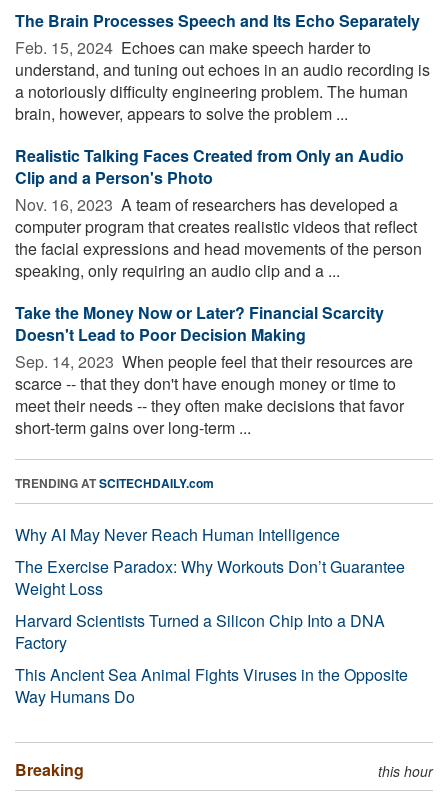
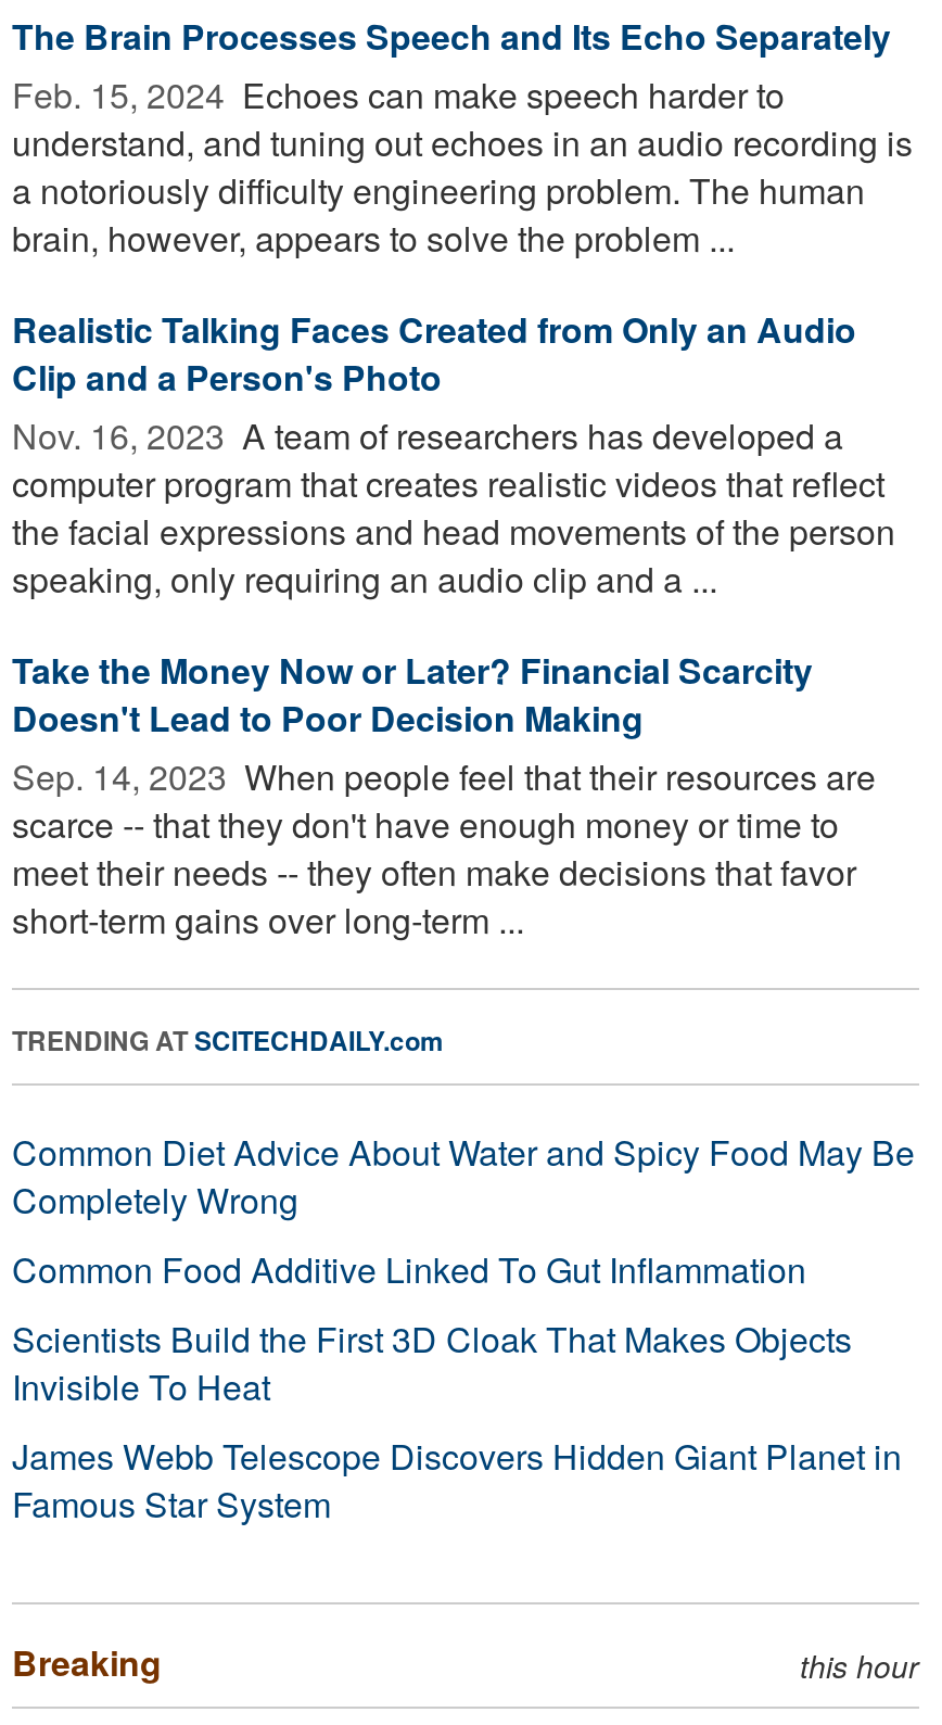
- Why AI May Never Reach Human Intelligence
- The Exercise Paradox: Why Workouts Don’t Guarantee
- Weight Loss
- Harvard Scientists Turned a Silicon Chip Into a DNA
- Factory
- This Ancient Sea Animal Fights Viruses in the Opposite
- Way Humans Do
+ Common Diet Advice About Water and Spicy Food May Be
+ Completely Wrong
+ Common Food Additive Linked To Gut Inflammation
+ Scientists Build the First 3D Cloak That Makes Objects
+ Invisible To Heat
+ James Webb Telescope Discovers Hidden Giant Planet in
+ Famous Star System
